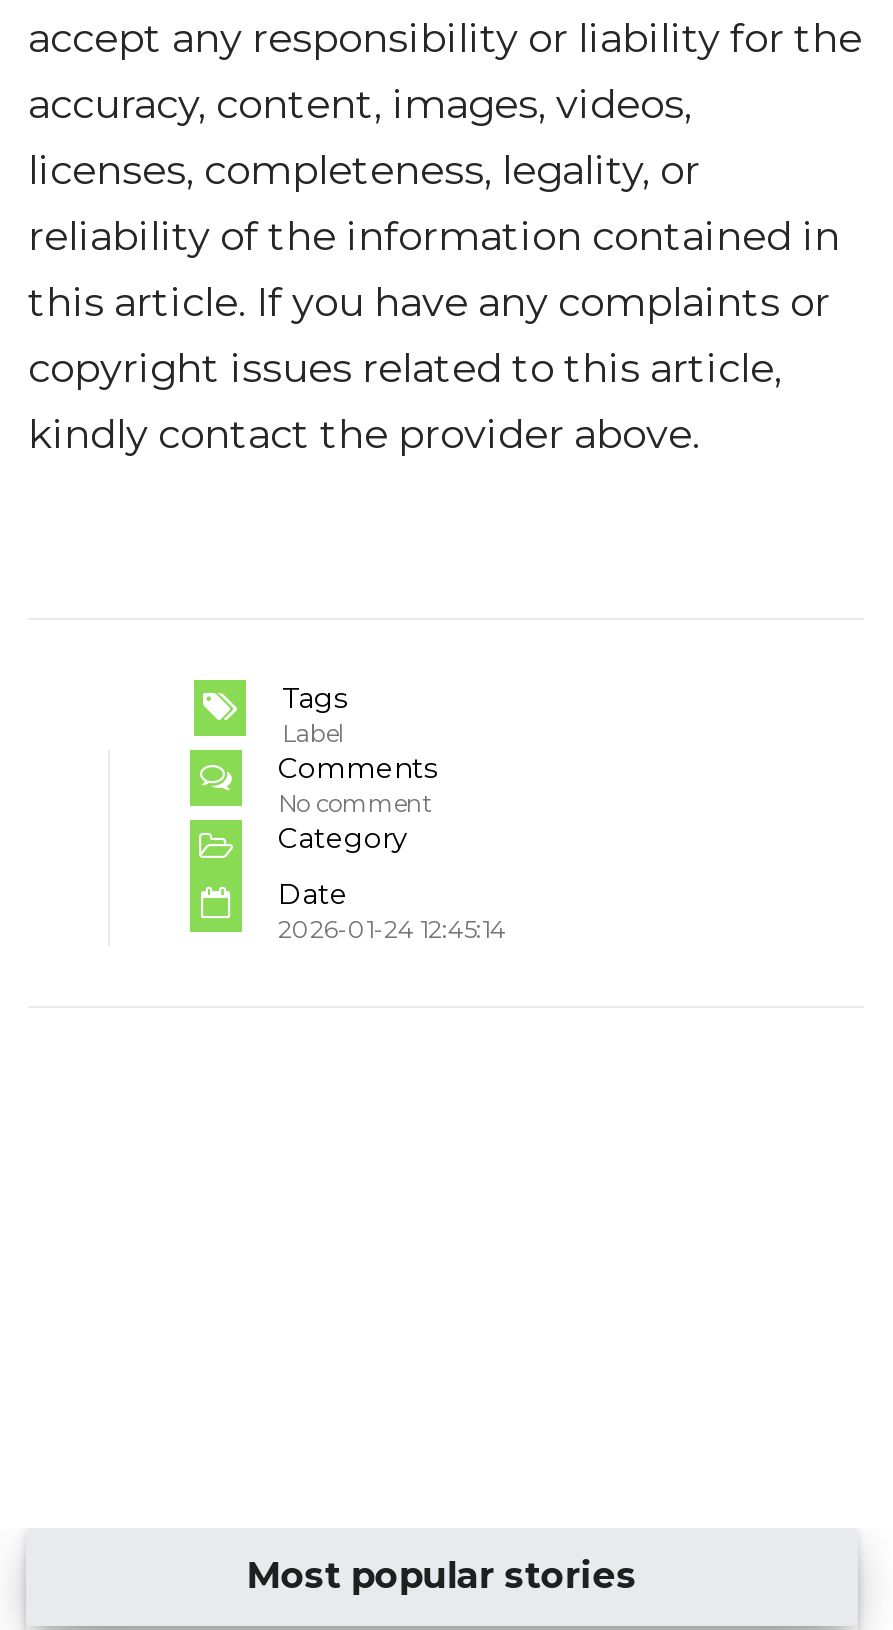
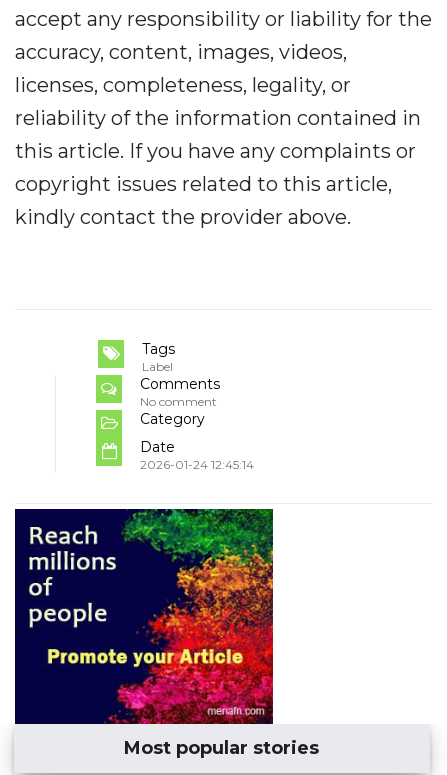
+ [image]
